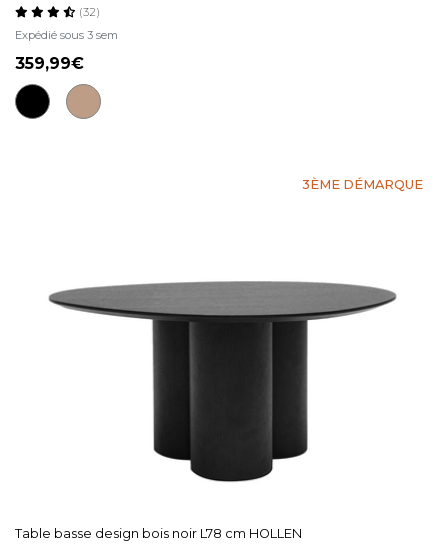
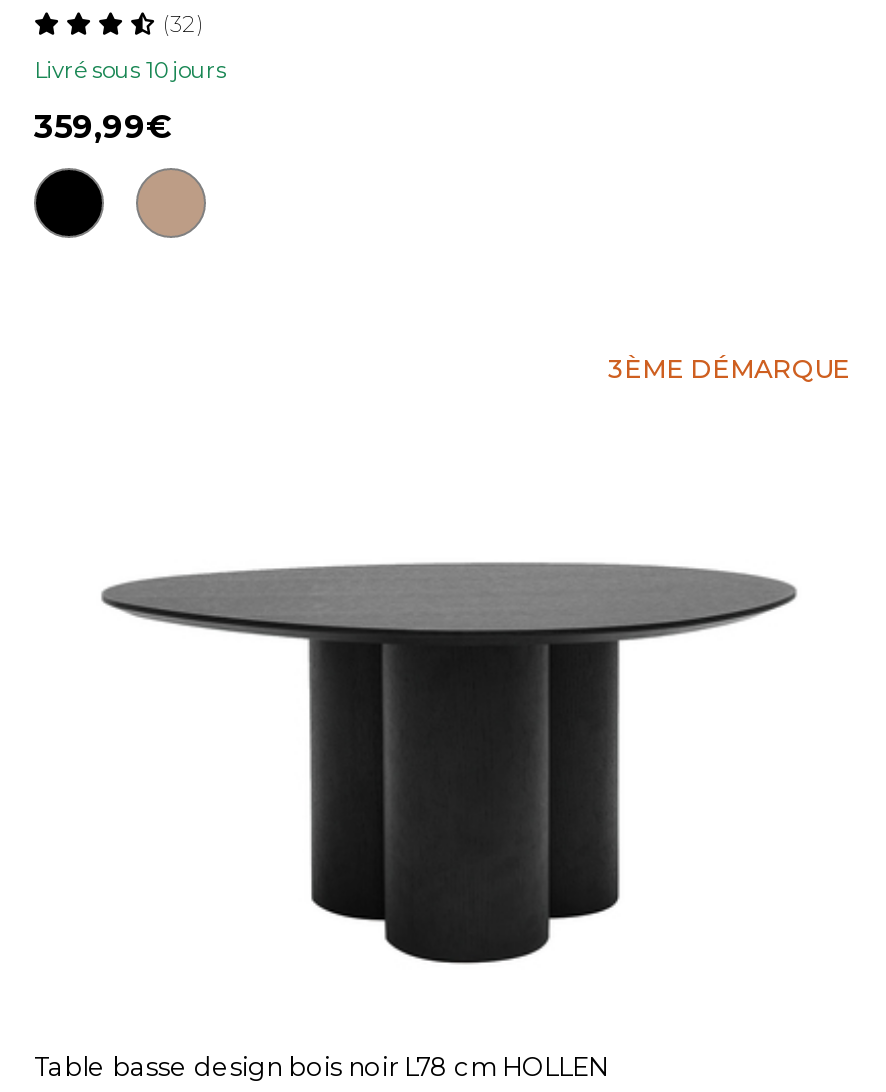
- Expédié sous 3 sem
+ Livré sous 10 jours
